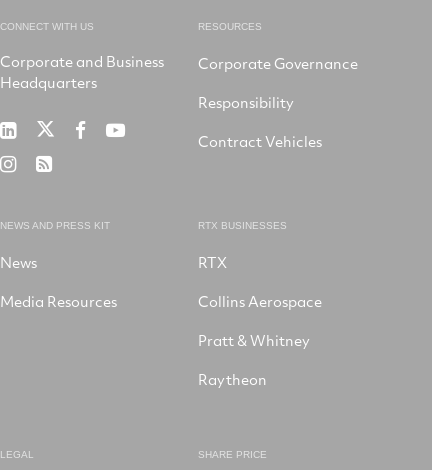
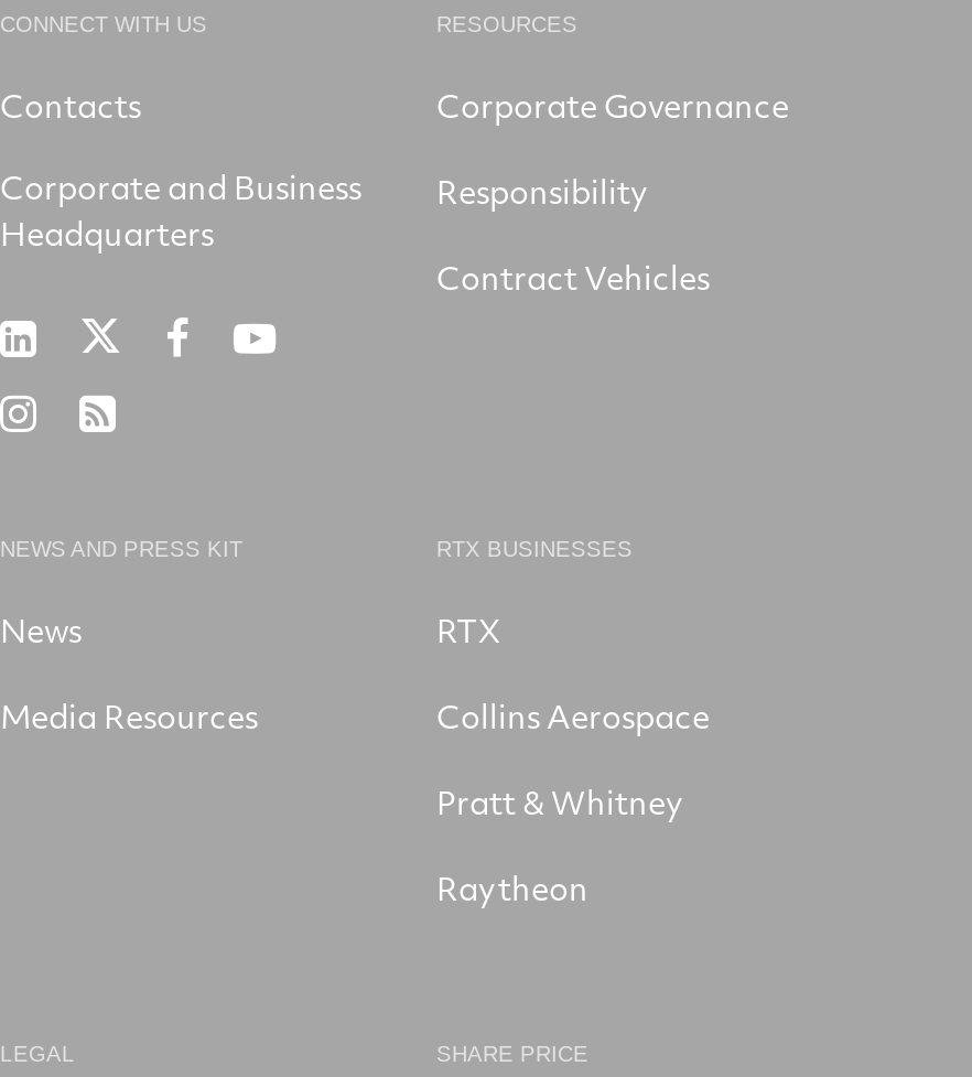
+ Contacts
